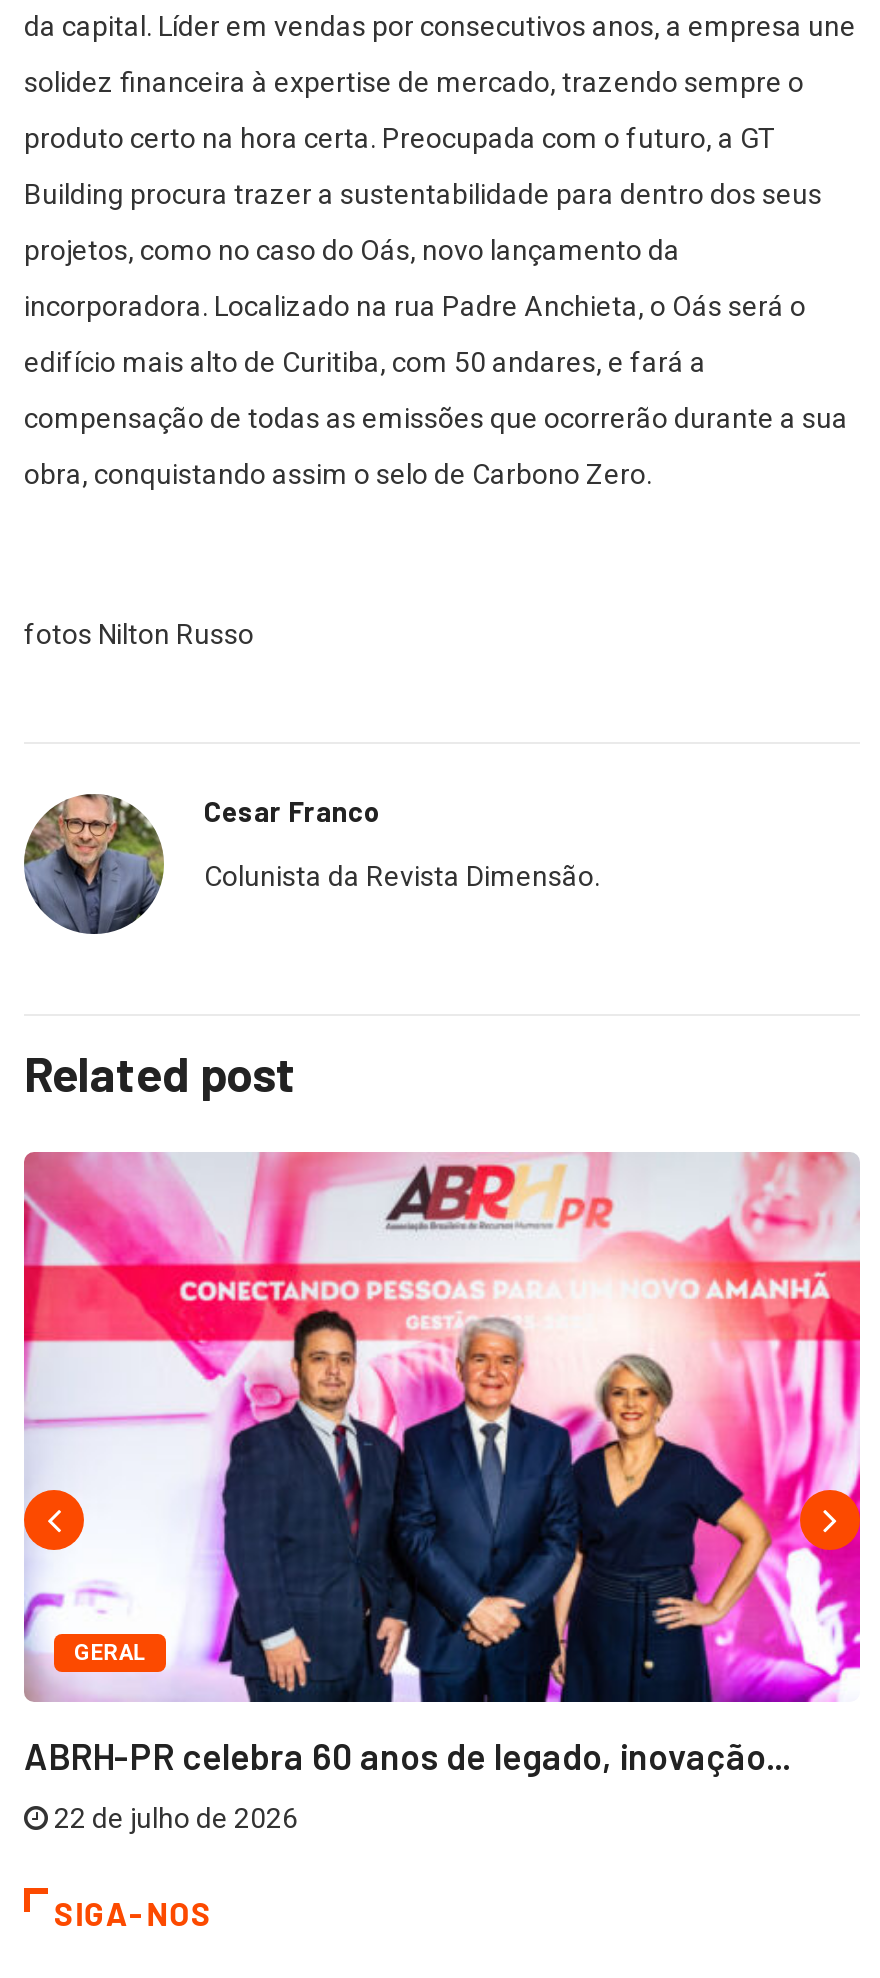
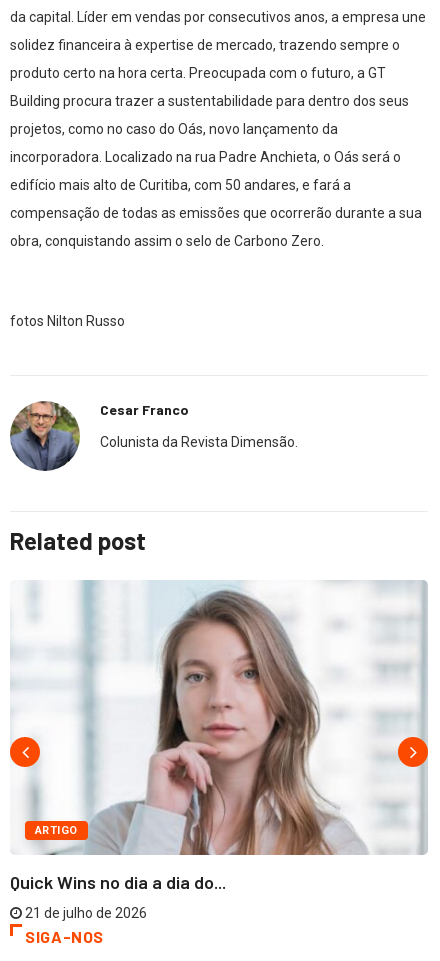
- [image]
- GERAL
+ [image]
+ ARTIGO

- ABRH-PR celebra 60 anos de legado, inovação...
+ Quick Wins no dia a dia do...

- 22 de julho de 2026
+ 21 de julho de 2026
